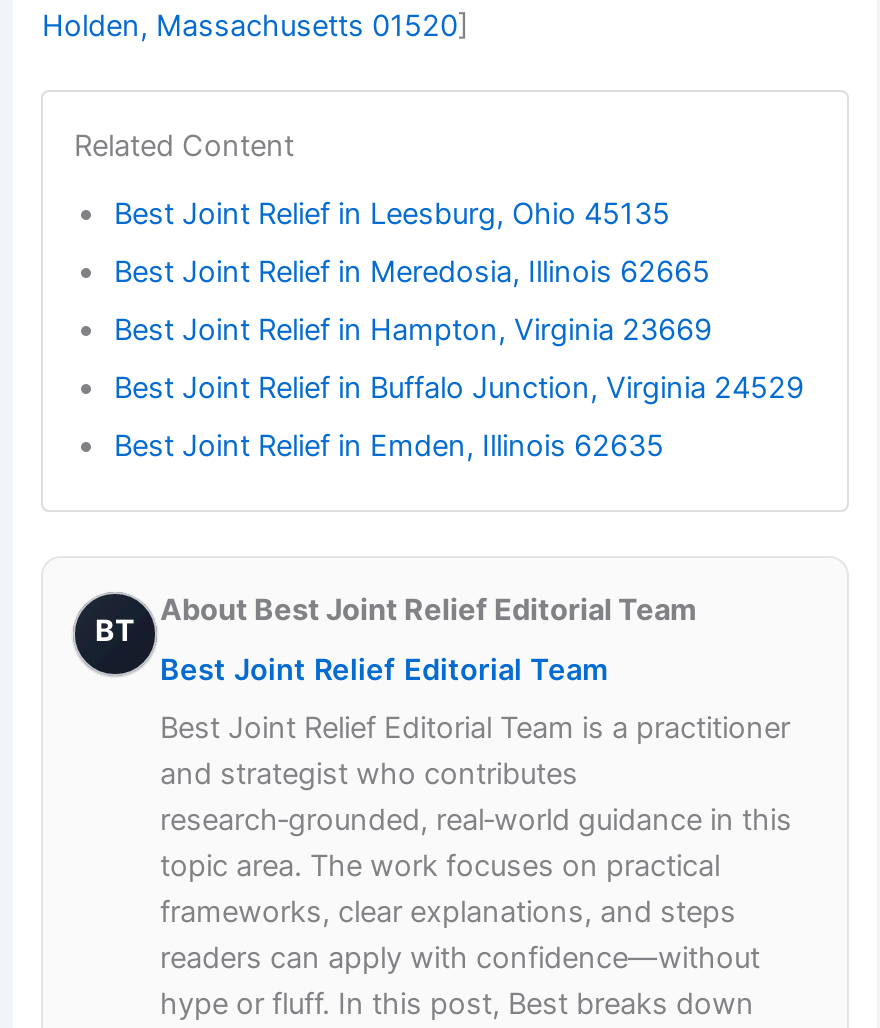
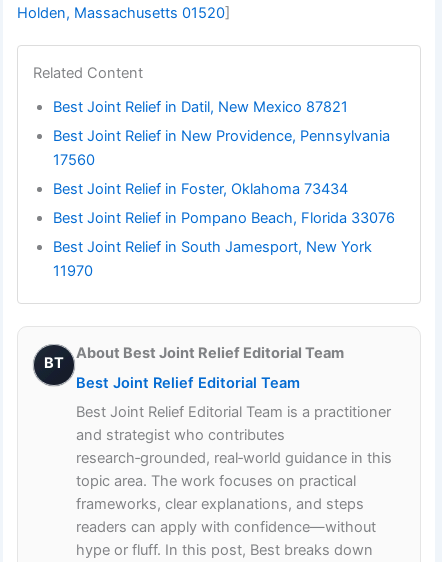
- Best Joint Relief in Leesburg, Ohio 45135
+ Best Joint Relief in Datil, New Mexico 87821

- Best Joint Relief in Meredosia, Illinois 62665
+ Best Joint Relief in New Providence, Pennsylvania
+ 17560

- Best Joint Relief in Hampton, Virginia 23669
+ Best Joint Relief in Foster, Oklahoma 73434

- Best Joint Relief in Buffalo Junction, Virginia 24529
+ Best Joint Relief in Pompano Beach, Florida 33076

- Best Joint Relief in Emden, Illinois 62635
+ Best Joint Relief in South Jamesport, New York
+ 11970
